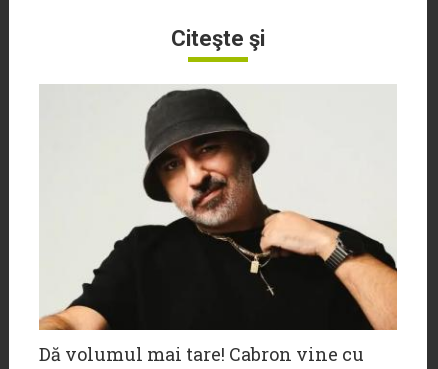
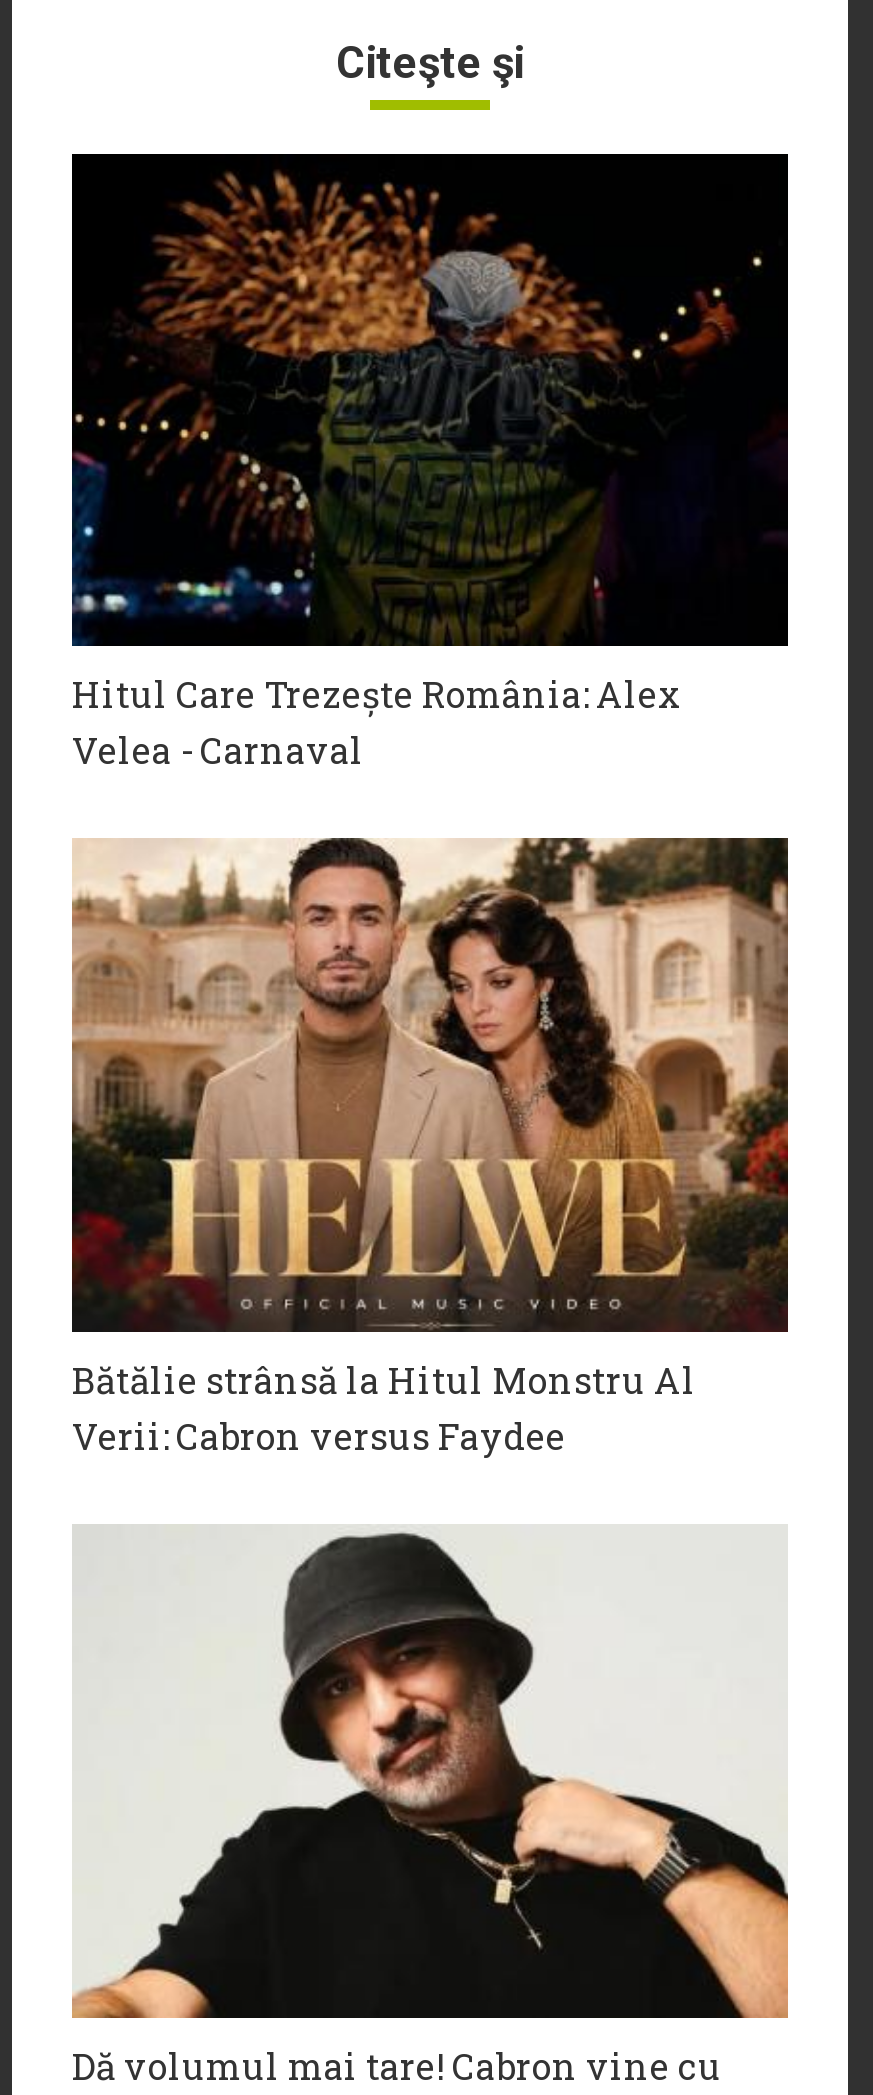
+ [image]
+ Hitul Care Trezește România: Alex
+ Velea - Carnaval

+ [image]
+ Bătălie strânsă la Hitul Monstru Al
+ Verii: Cabron versus Faydee
